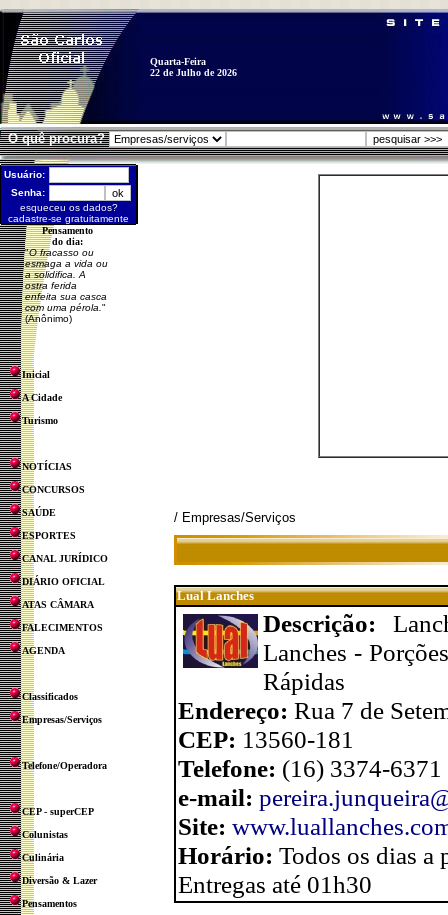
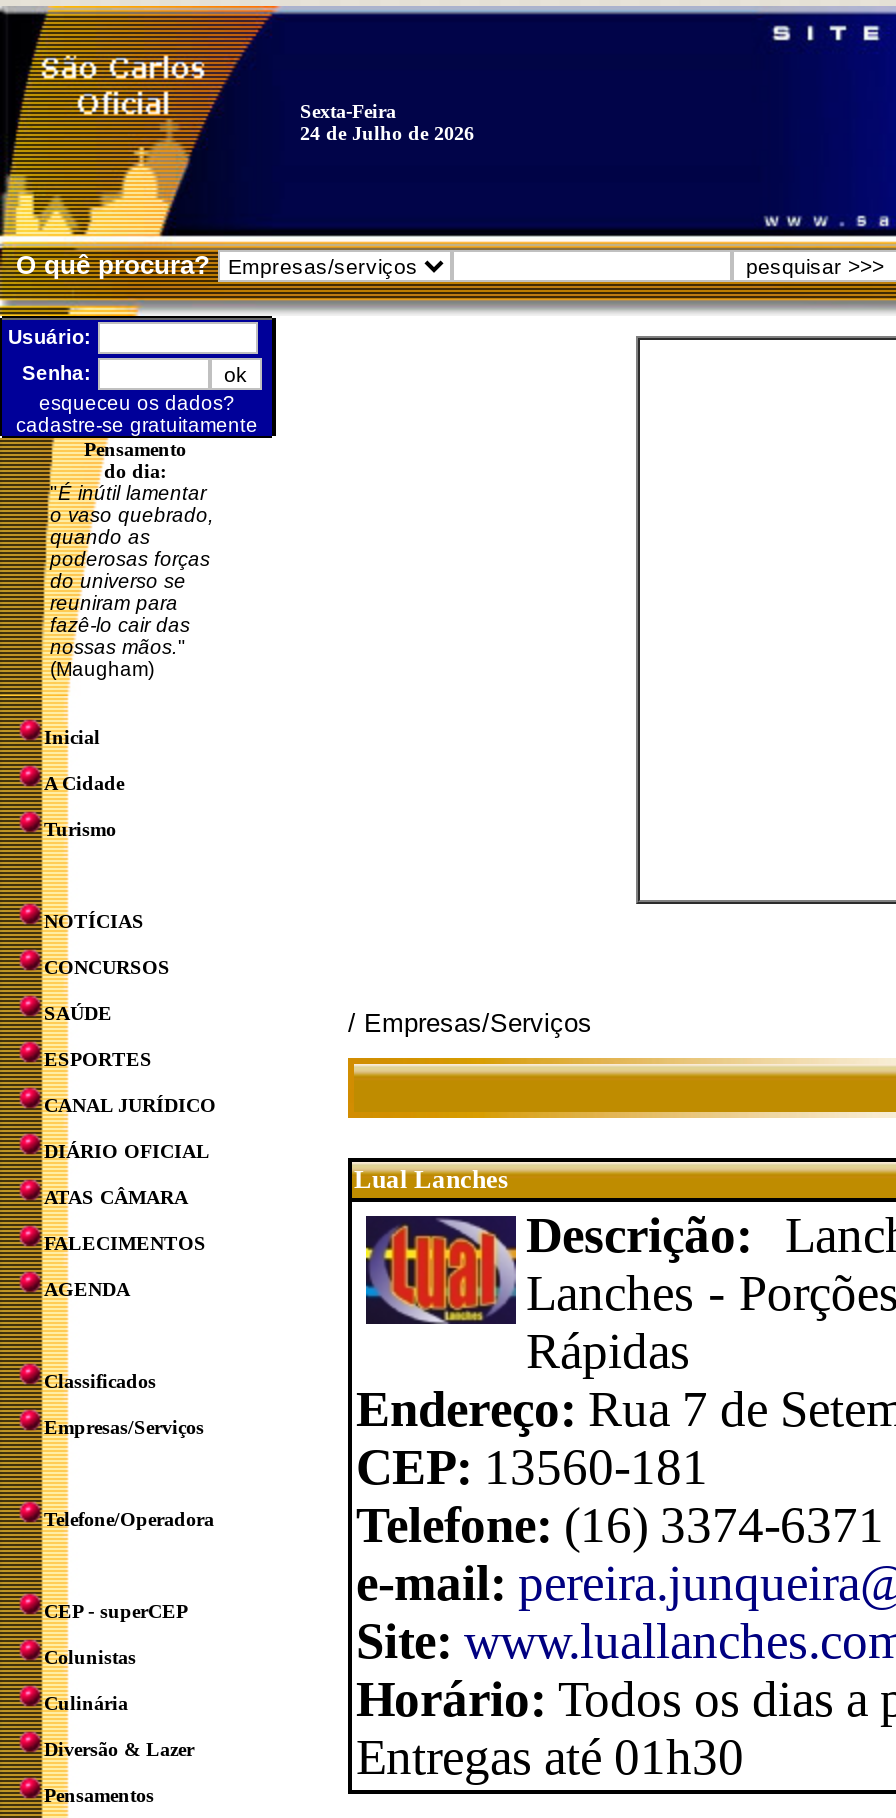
- Quarta-Feira
- 22 de Julho de 2026
+ Sexta-Feira
+ 24 de Julho de 2026

- "O fracasso ou
- esmaga a vida ou
- a solidifica. A
- ostra ferida
- enfeita sua casca
- com uma pérola."
- (Anônimo)
+ "É inútil lamentar
+ o vaso quebrado,
+ quando as
+ poderosas forças
+ do universo se
+ reuniram para
+ fazê-lo cair das
+ nossas mãos. "
+ (Maugham)
